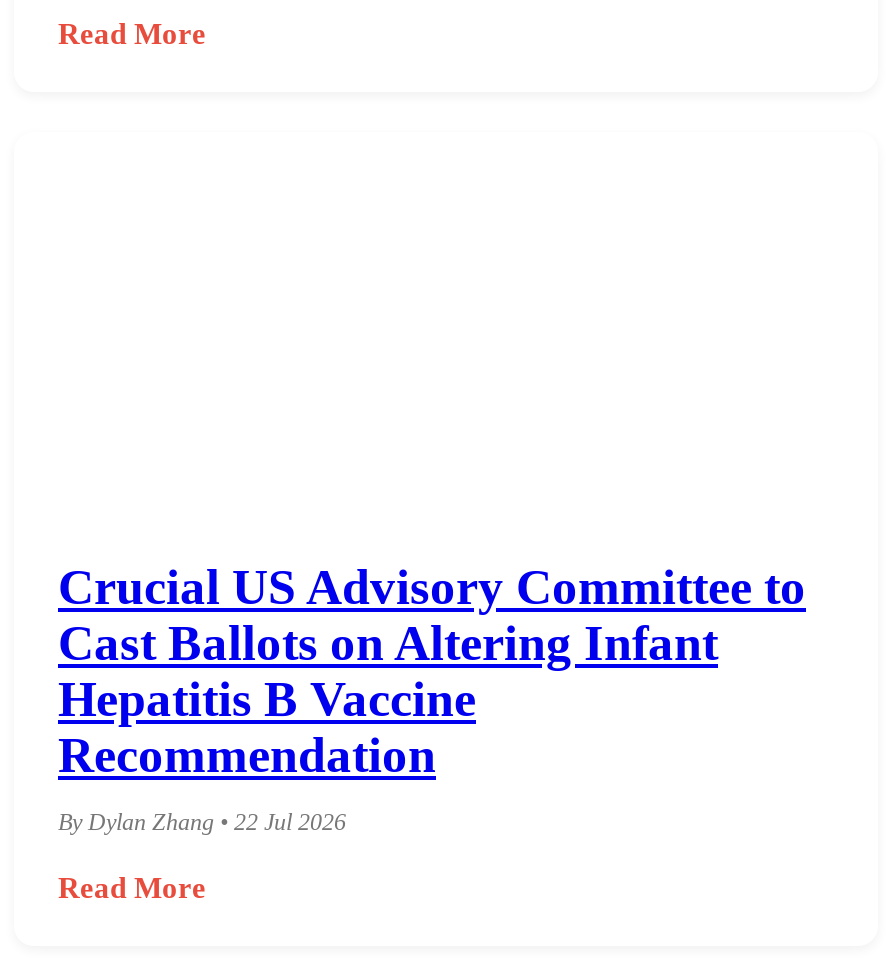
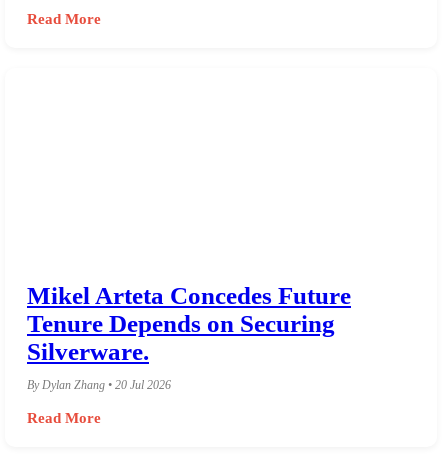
- Crucial US Advisory Committee to
- Cast Ballots on Altering Infant
- Hepatitis B Vaccine
- Recommendation
+ Mikel Arteta Concedes Future
+ Tenure Depends on Securing
+ Silverware.

- By Dylan Zhang • 22 Jul 2026
+ By Dylan Zhang • 20 Jul 2026
